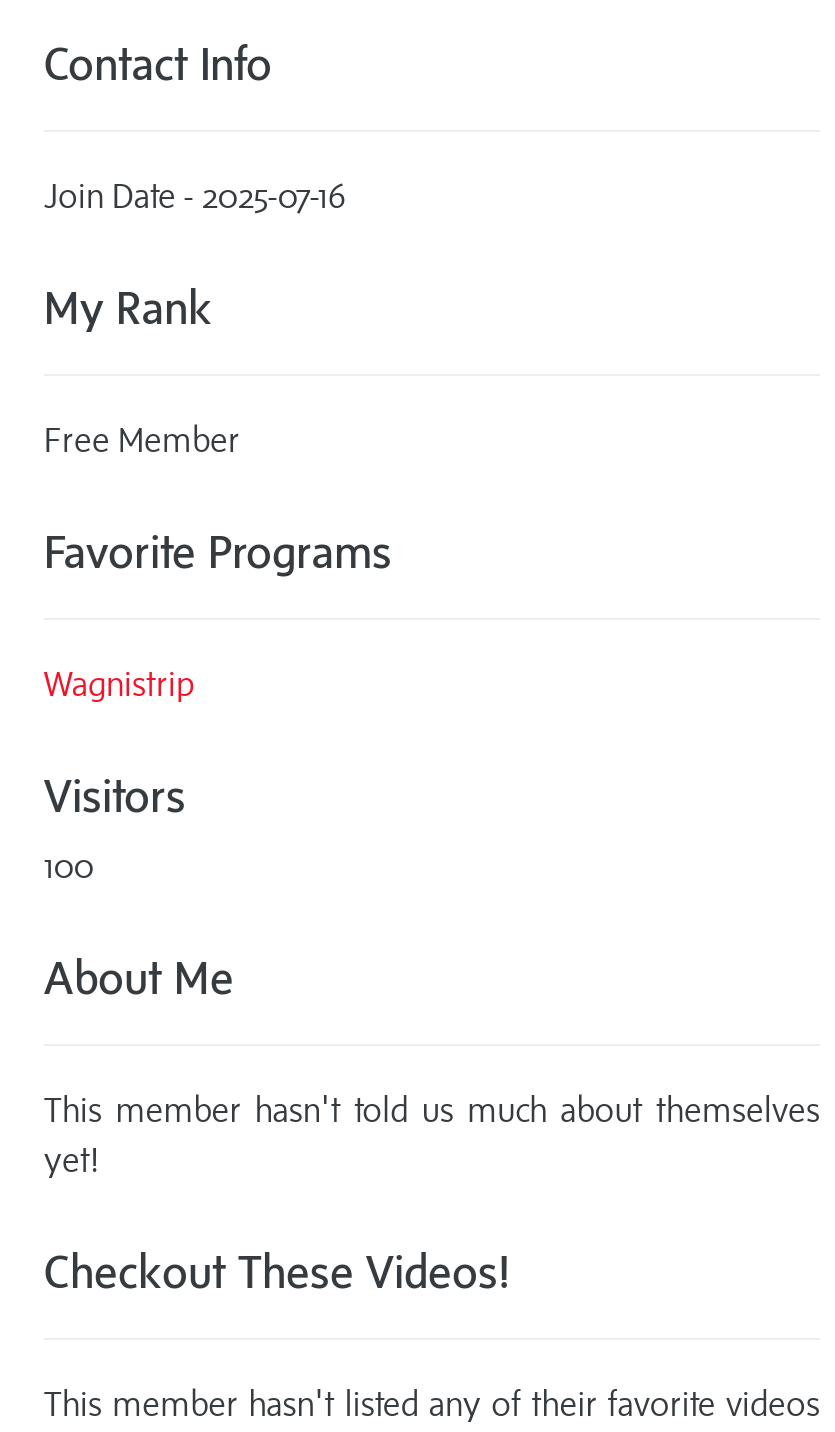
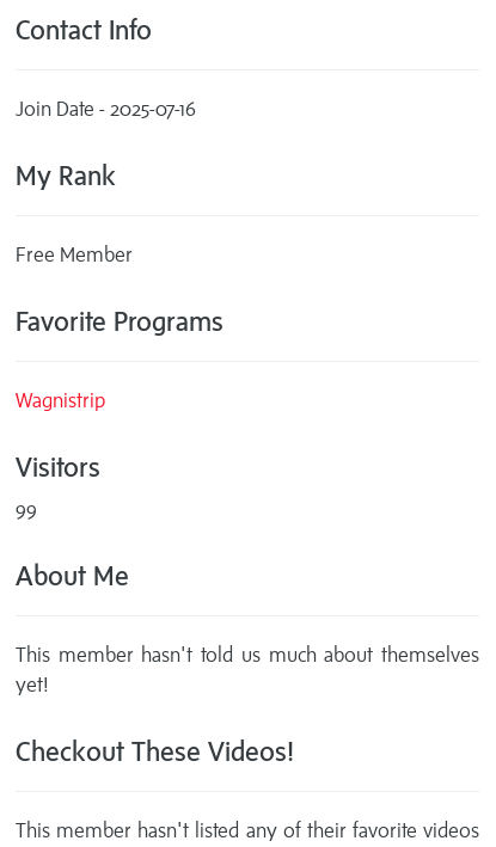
- 100
+ 99
